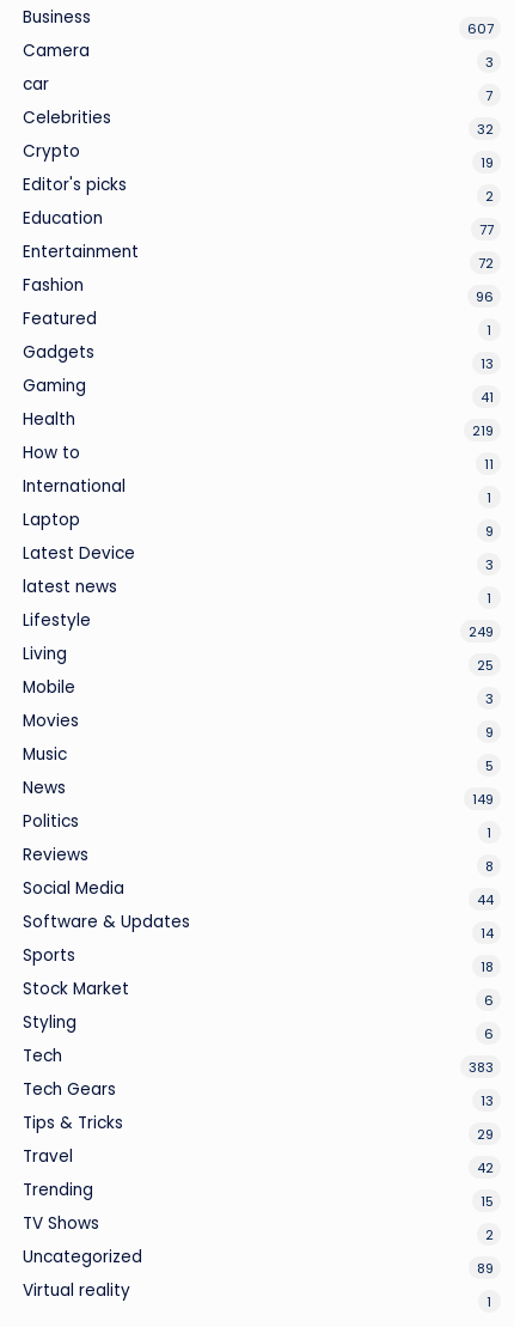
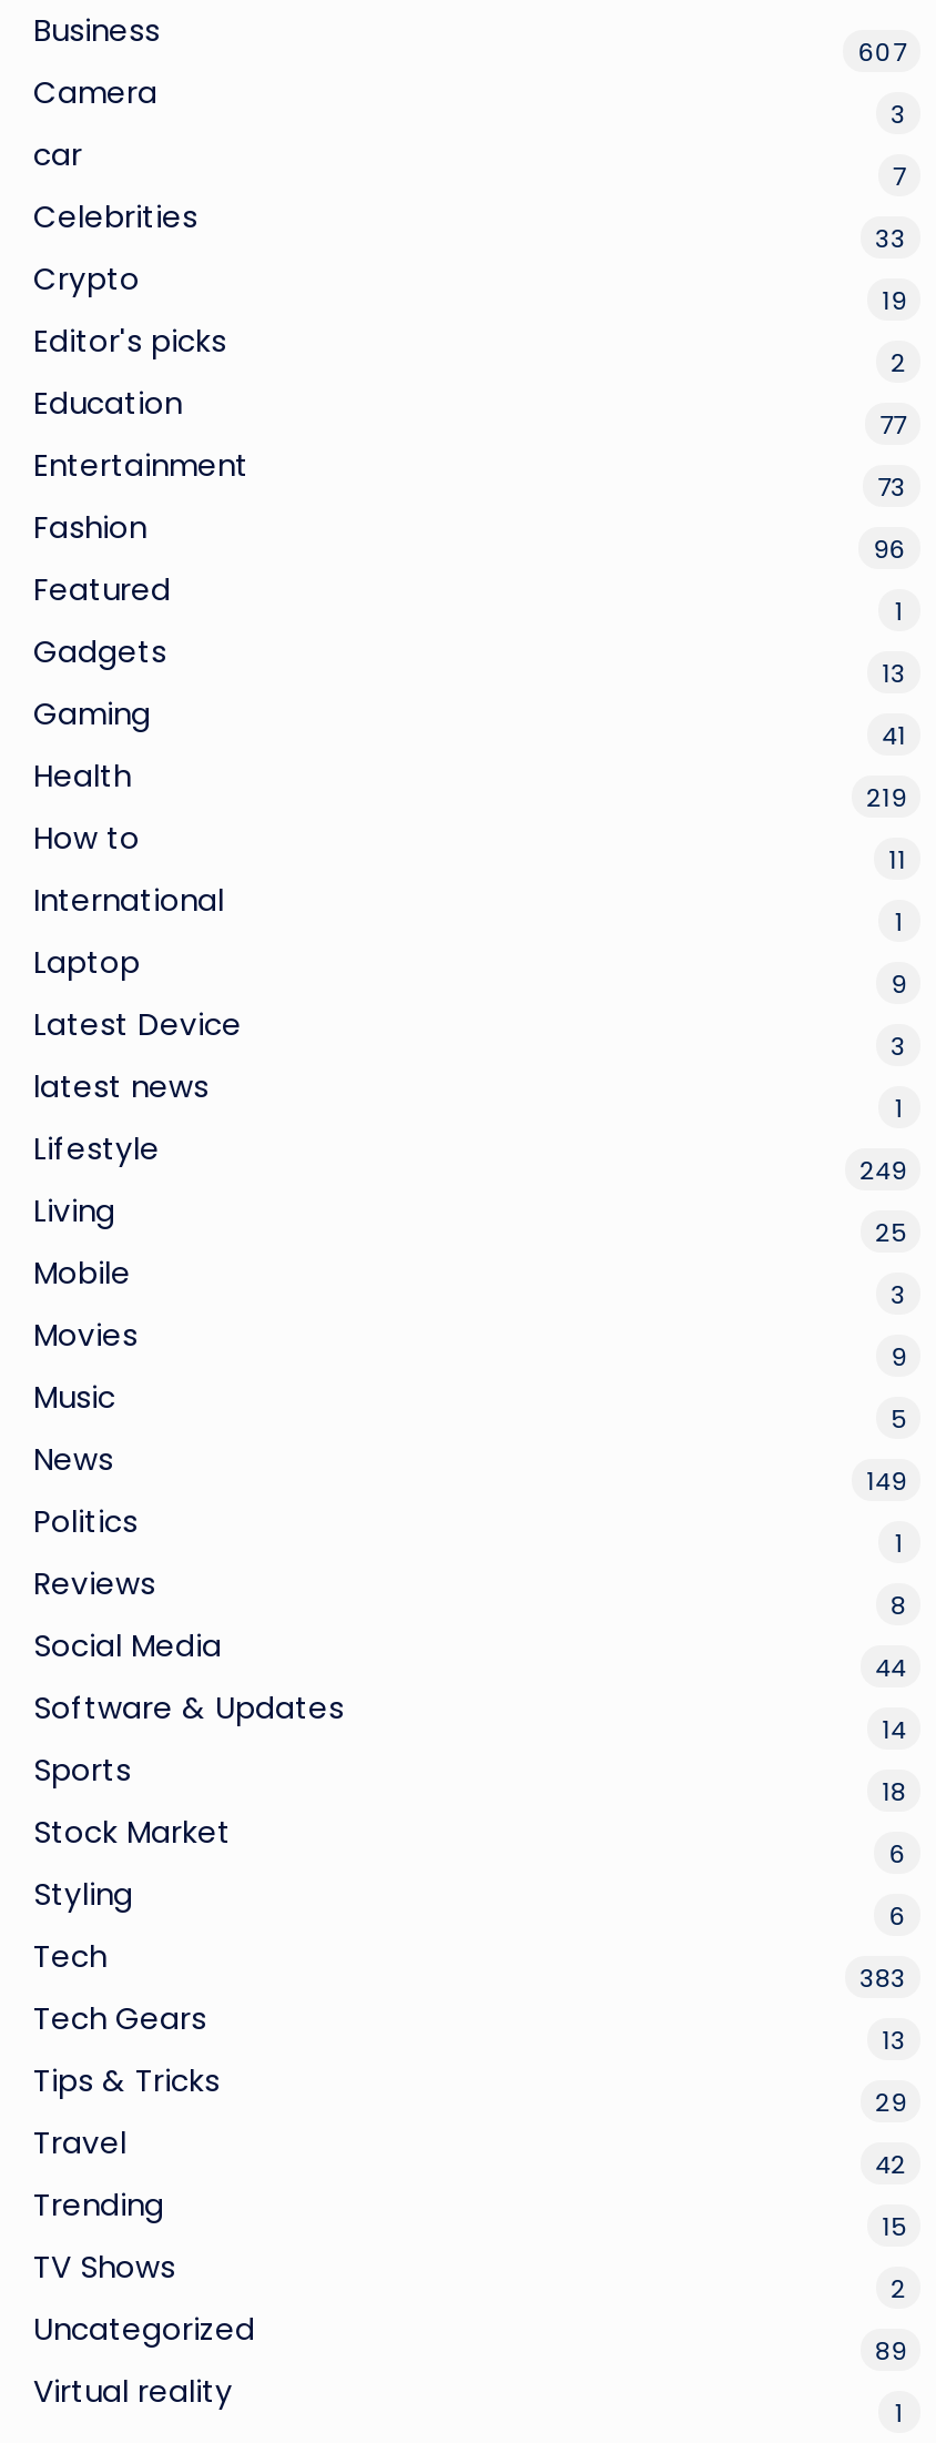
- 32
+ 33

- 72
+ 73
